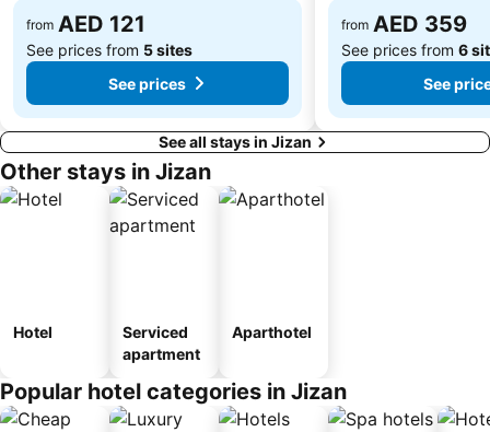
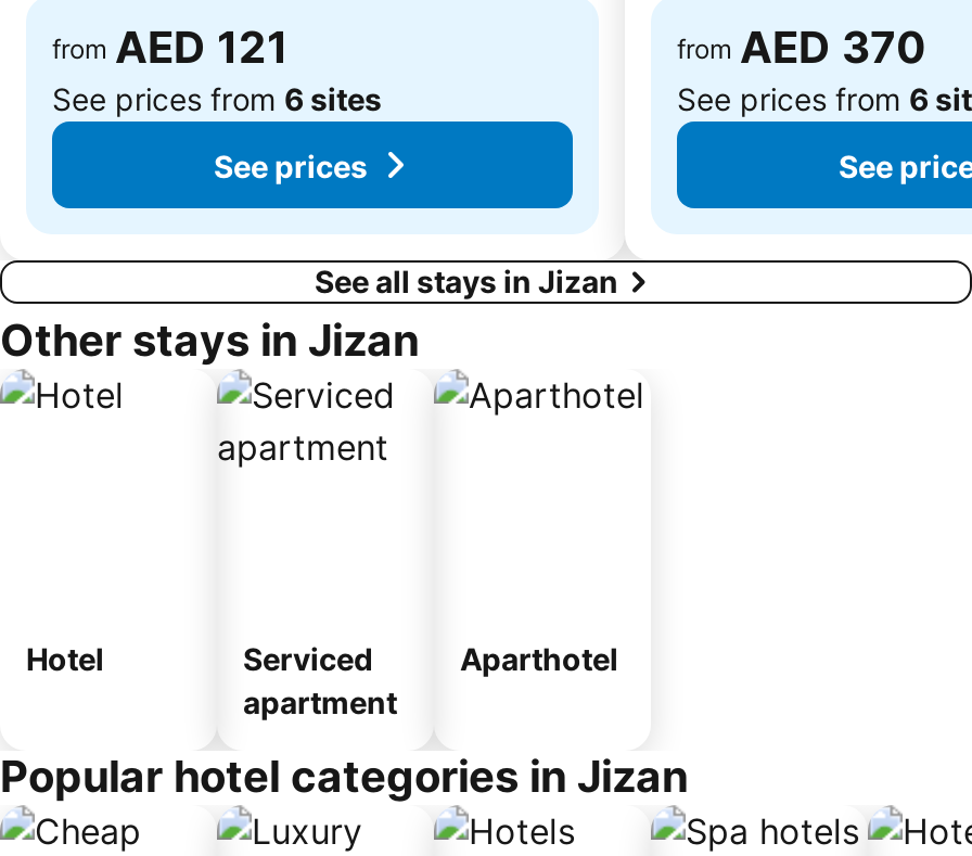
- from AED 359
+ from AED 370

- See prices from 5 sites
+ See prices from 6 sites
